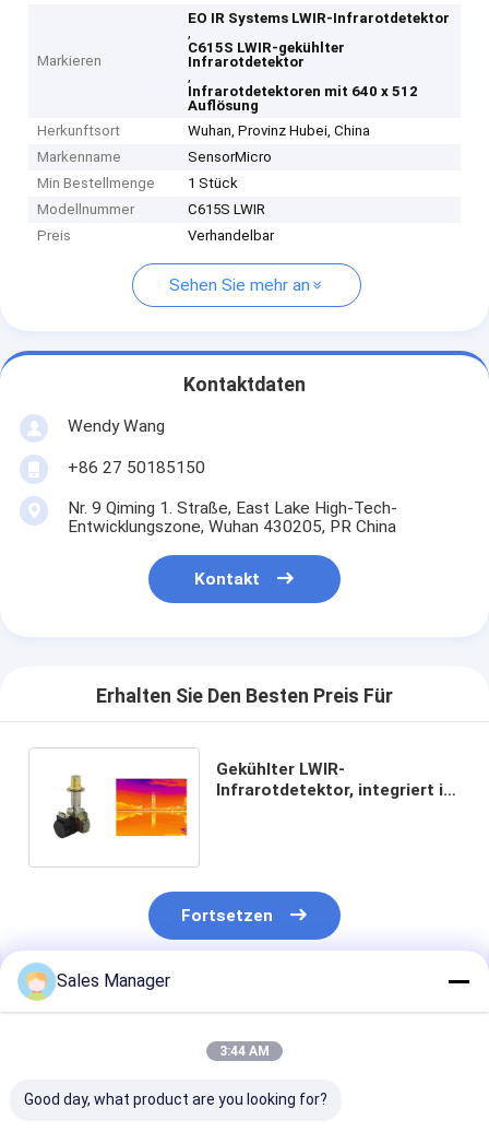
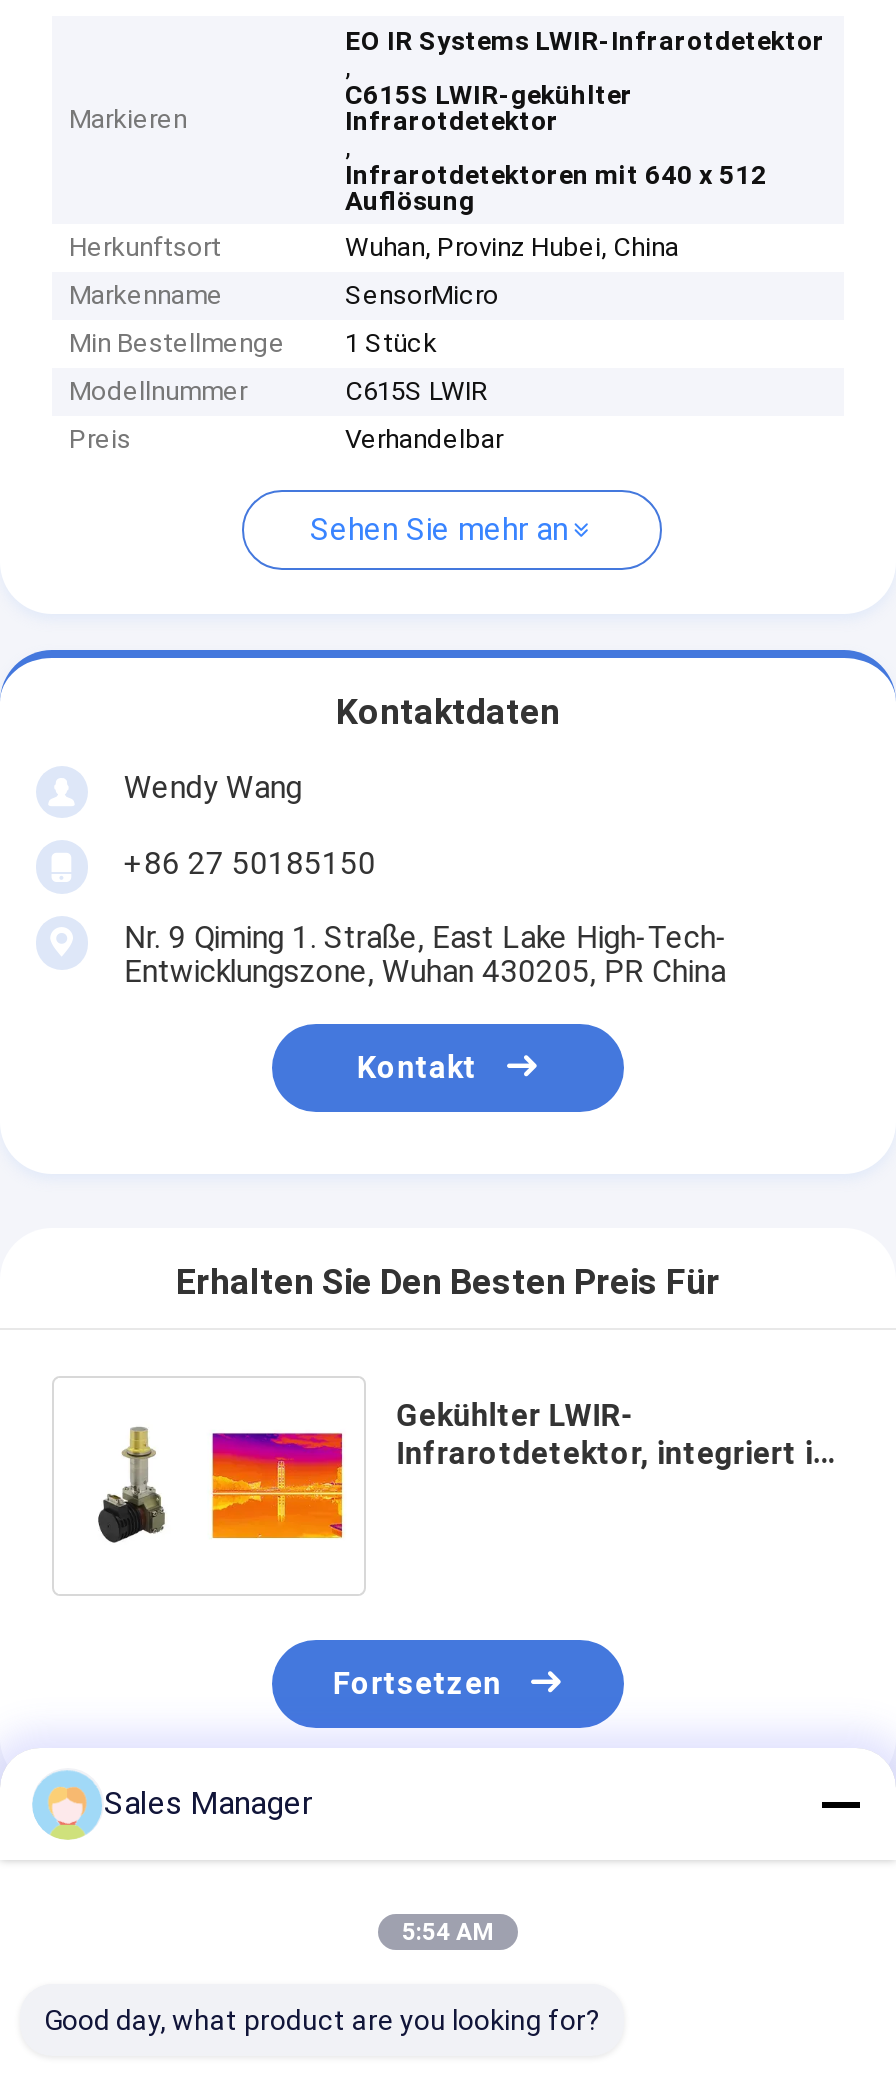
- 3:44 AM
+ 5:54 AM
